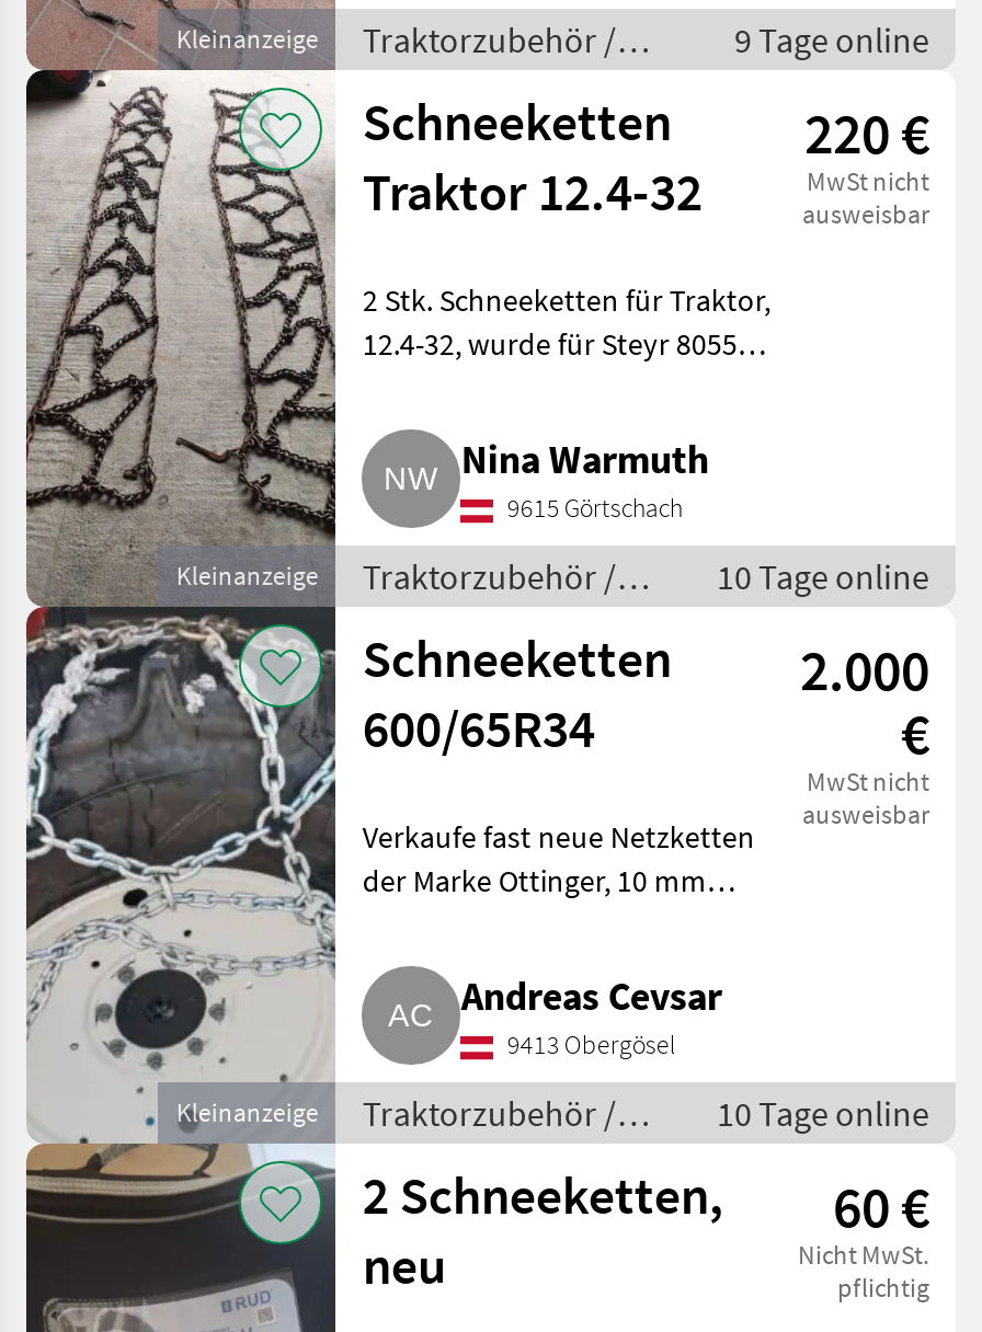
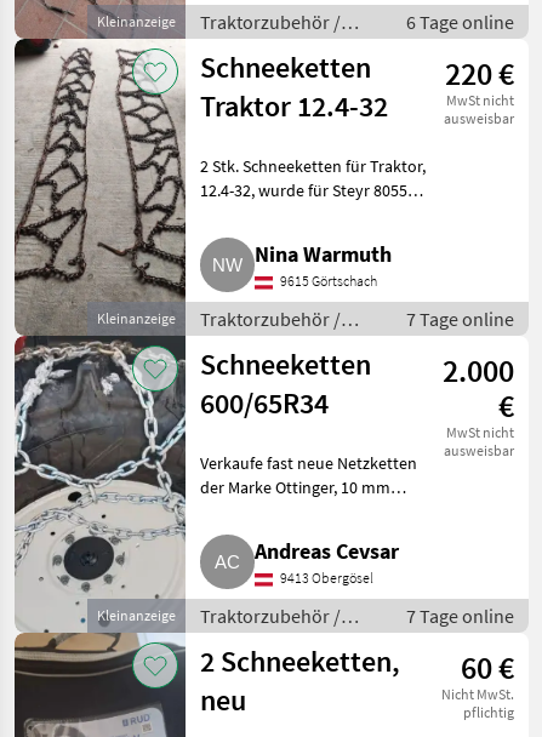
- 9 Tage online
+ 6 Tage online

- 10 Tage online
+ 7 Tage online

- 10 Tage online
+ 7 Tage online
